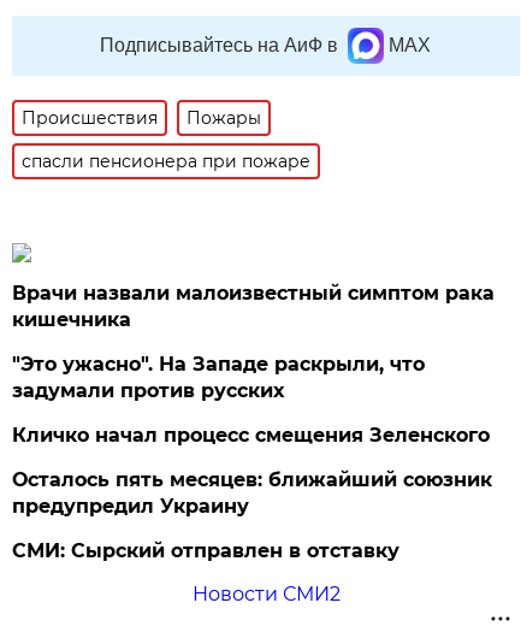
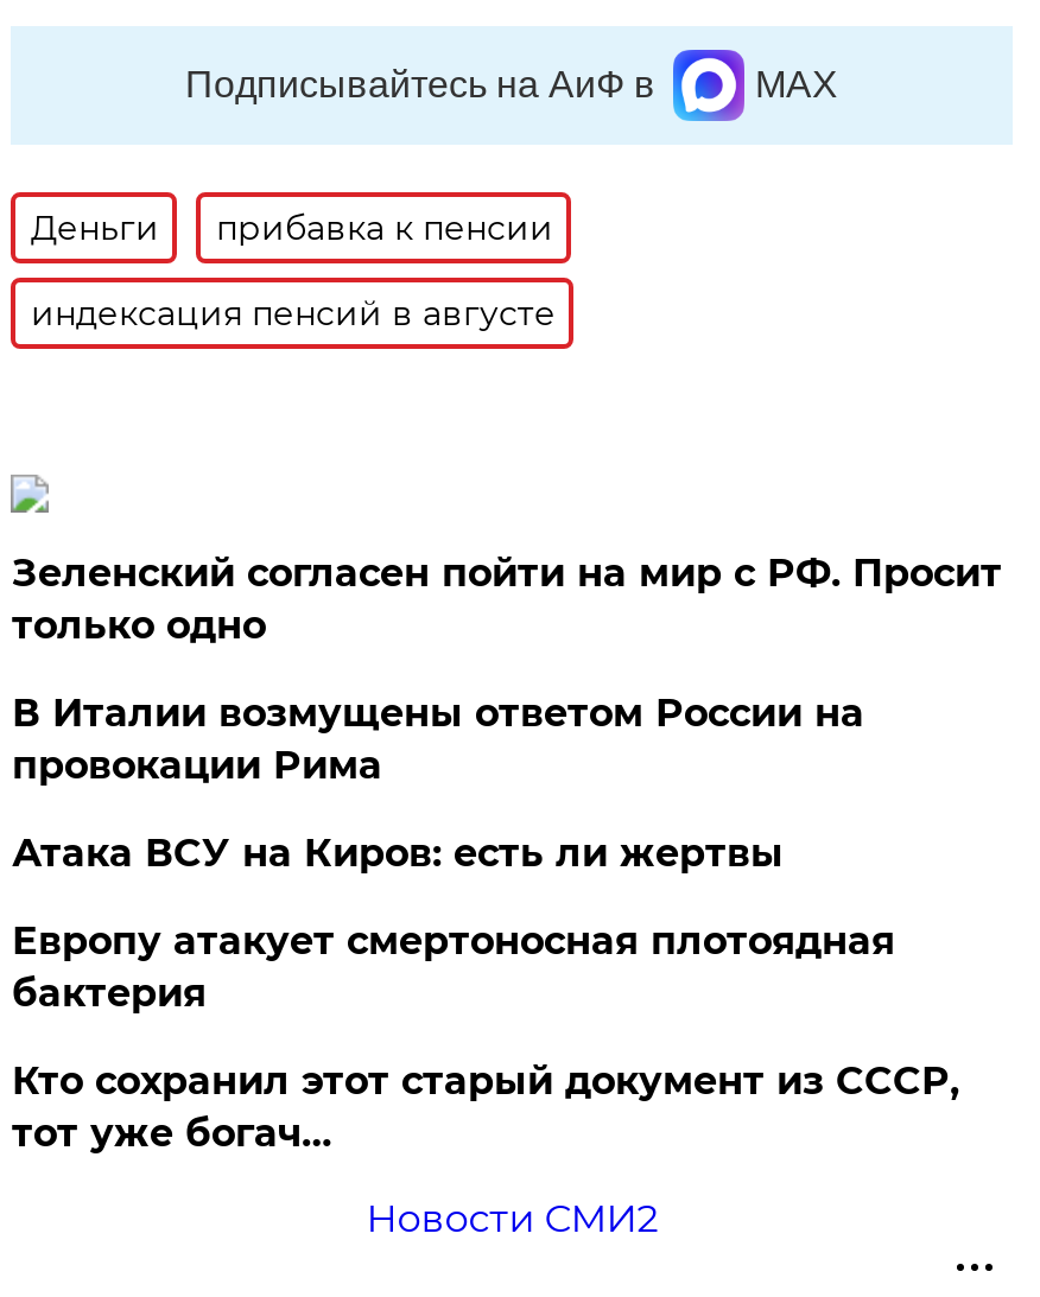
- Происшествия
- Пожары
+ Деньги
+ прибавка к пенсии

- спасли пенсионера при пожаре
+ индексация пенсий в августе

- Врачи назвали малоизвестный симптом рака
- кишечника
+ Зеленский согласен пойти на мир с РФ. Просит
+ только одно

- "Это ужасно". На Западе раскрыли, что
- задумали против русских
+ В Италии возмущены ответом России на
+ провокации Рима

- Кличко начал процесс смещения Зеленского
+ Атака ВСУ на Киров: есть ли жертвы

- Осталось пять месяцев: ближайший союзник
- предупредил Украину
+ Европу атакует смертоносная плотоядная
+ бактерия

- СМИ: Сырский отправлен в отставку
+ Кто сохранил этот старый документ из СССР,
+ тот уже богач…
